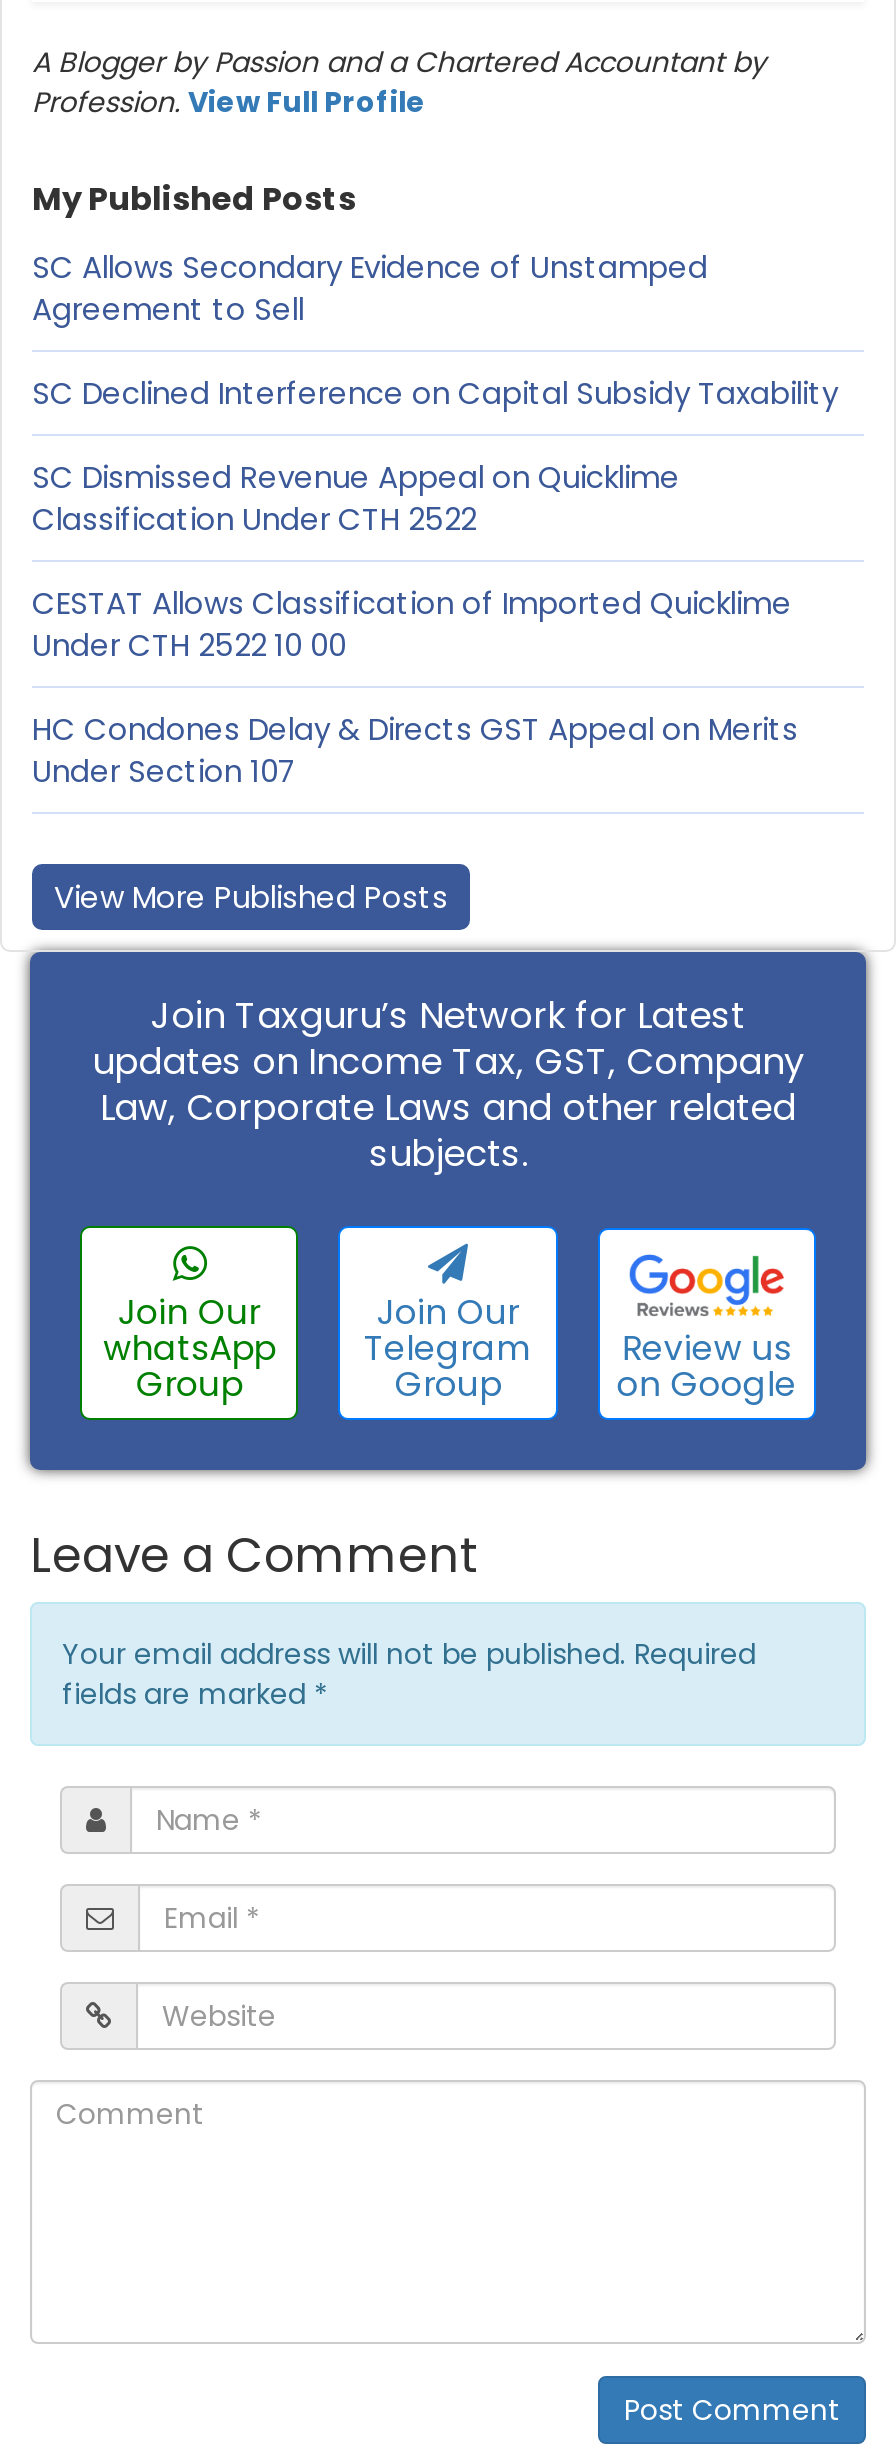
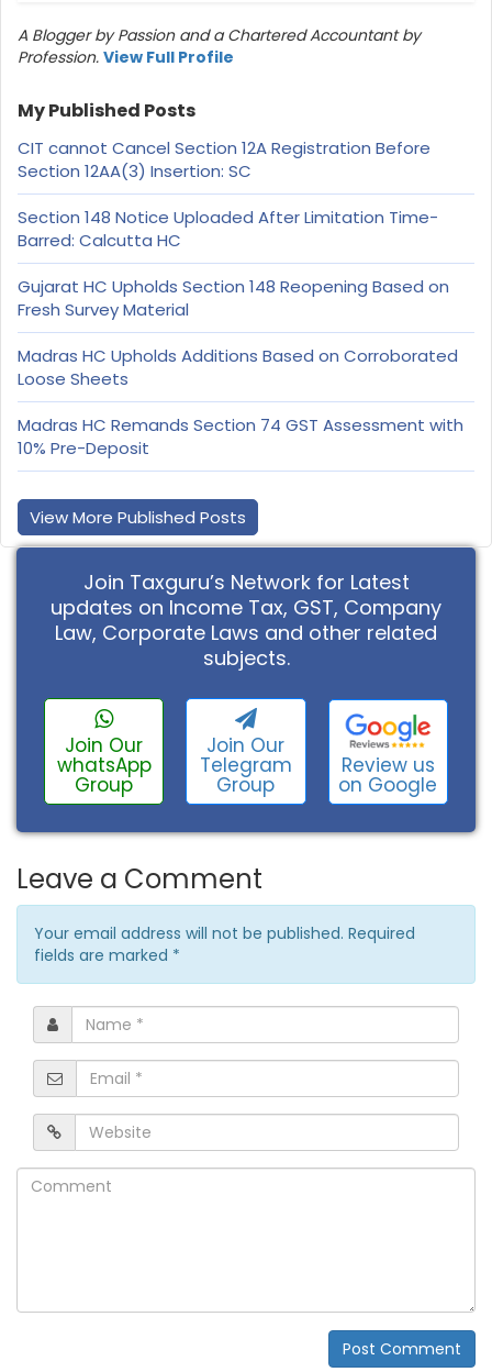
- SC Allows Secondary Evidence of Unstamped
- Agreement to Sell
+ CIT cannot Cancel Section 12A Registration Before
+ Section 12AA(3) Insertion: SC

- SC Declined Interference on Capital Subsidy Taxability
+ Section 148 Notice Uploaded After Limitation Time-
+ Barred: Calcutta HC

- SC Dismissed Revenue Appeal on Quicklime
- Classification Under CTH 2522
+ Gujarat HC Upholds Section 148 Reopening Based on
+ Fresh Survey Material

- CESTAT Allows Classification of Imported Quicklime
- Under CTH 2522 10 00
+ Madras HC Upholds Additions Based on Corroborated
+ Loose Sheets

- HC Condones Delay & Directs GST Appeal on Merits
- Under Section 107
+ Madras HC Remands Section 74 GST Assessment with
+ 10% Pre-Deposit
